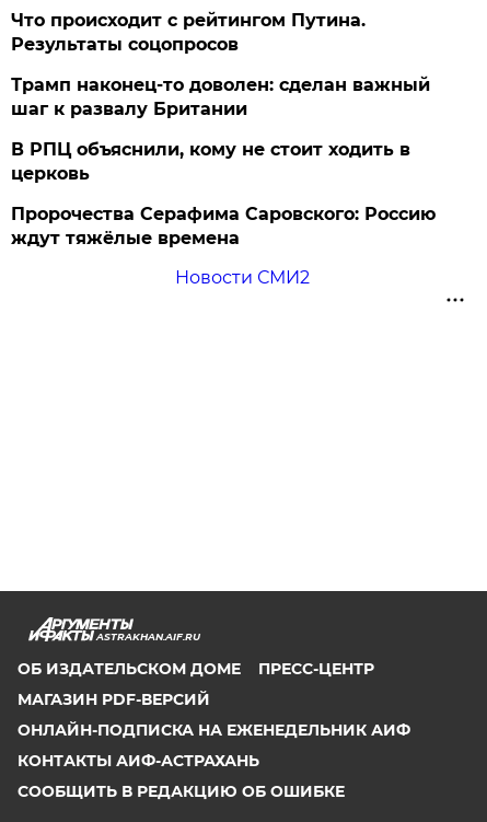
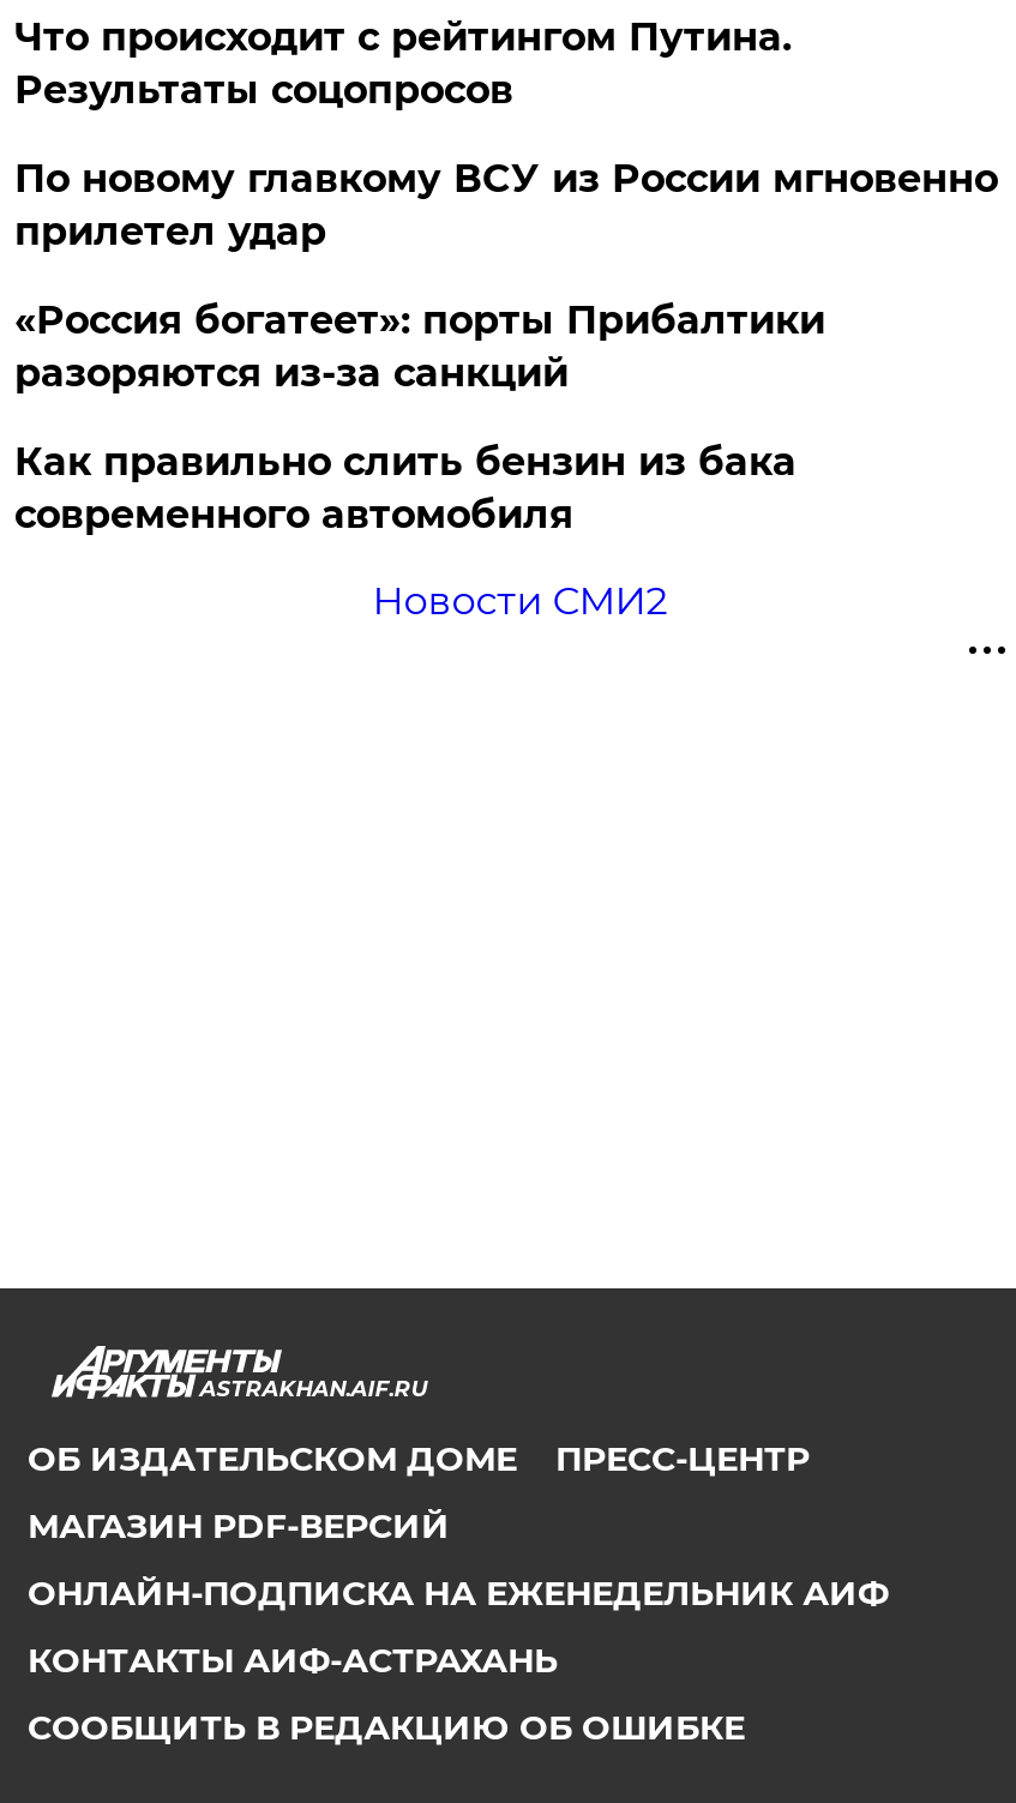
- Трамп наконец-то доволен: сделан важный
- шаг к развалу Британии
+ По новому главкому ВСУ из России мгновенно
+ прилетел удар

- В РПЦ объяснили, кому не стоит ходить в
- церковь
+ «Россия богатеет»: порты Прибалтики
+ разоряются из-за санкций

- Пророчества Серафима Саровского: Россию
- ждут тяжёлые времена
+ Как правильно слить бензин из бака
+ современного автомобиля
